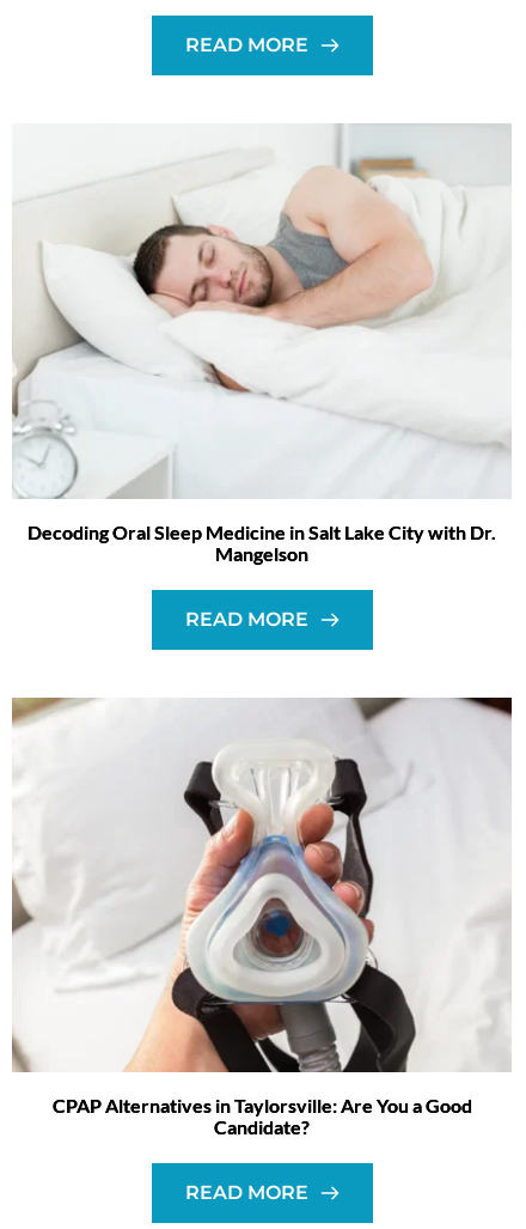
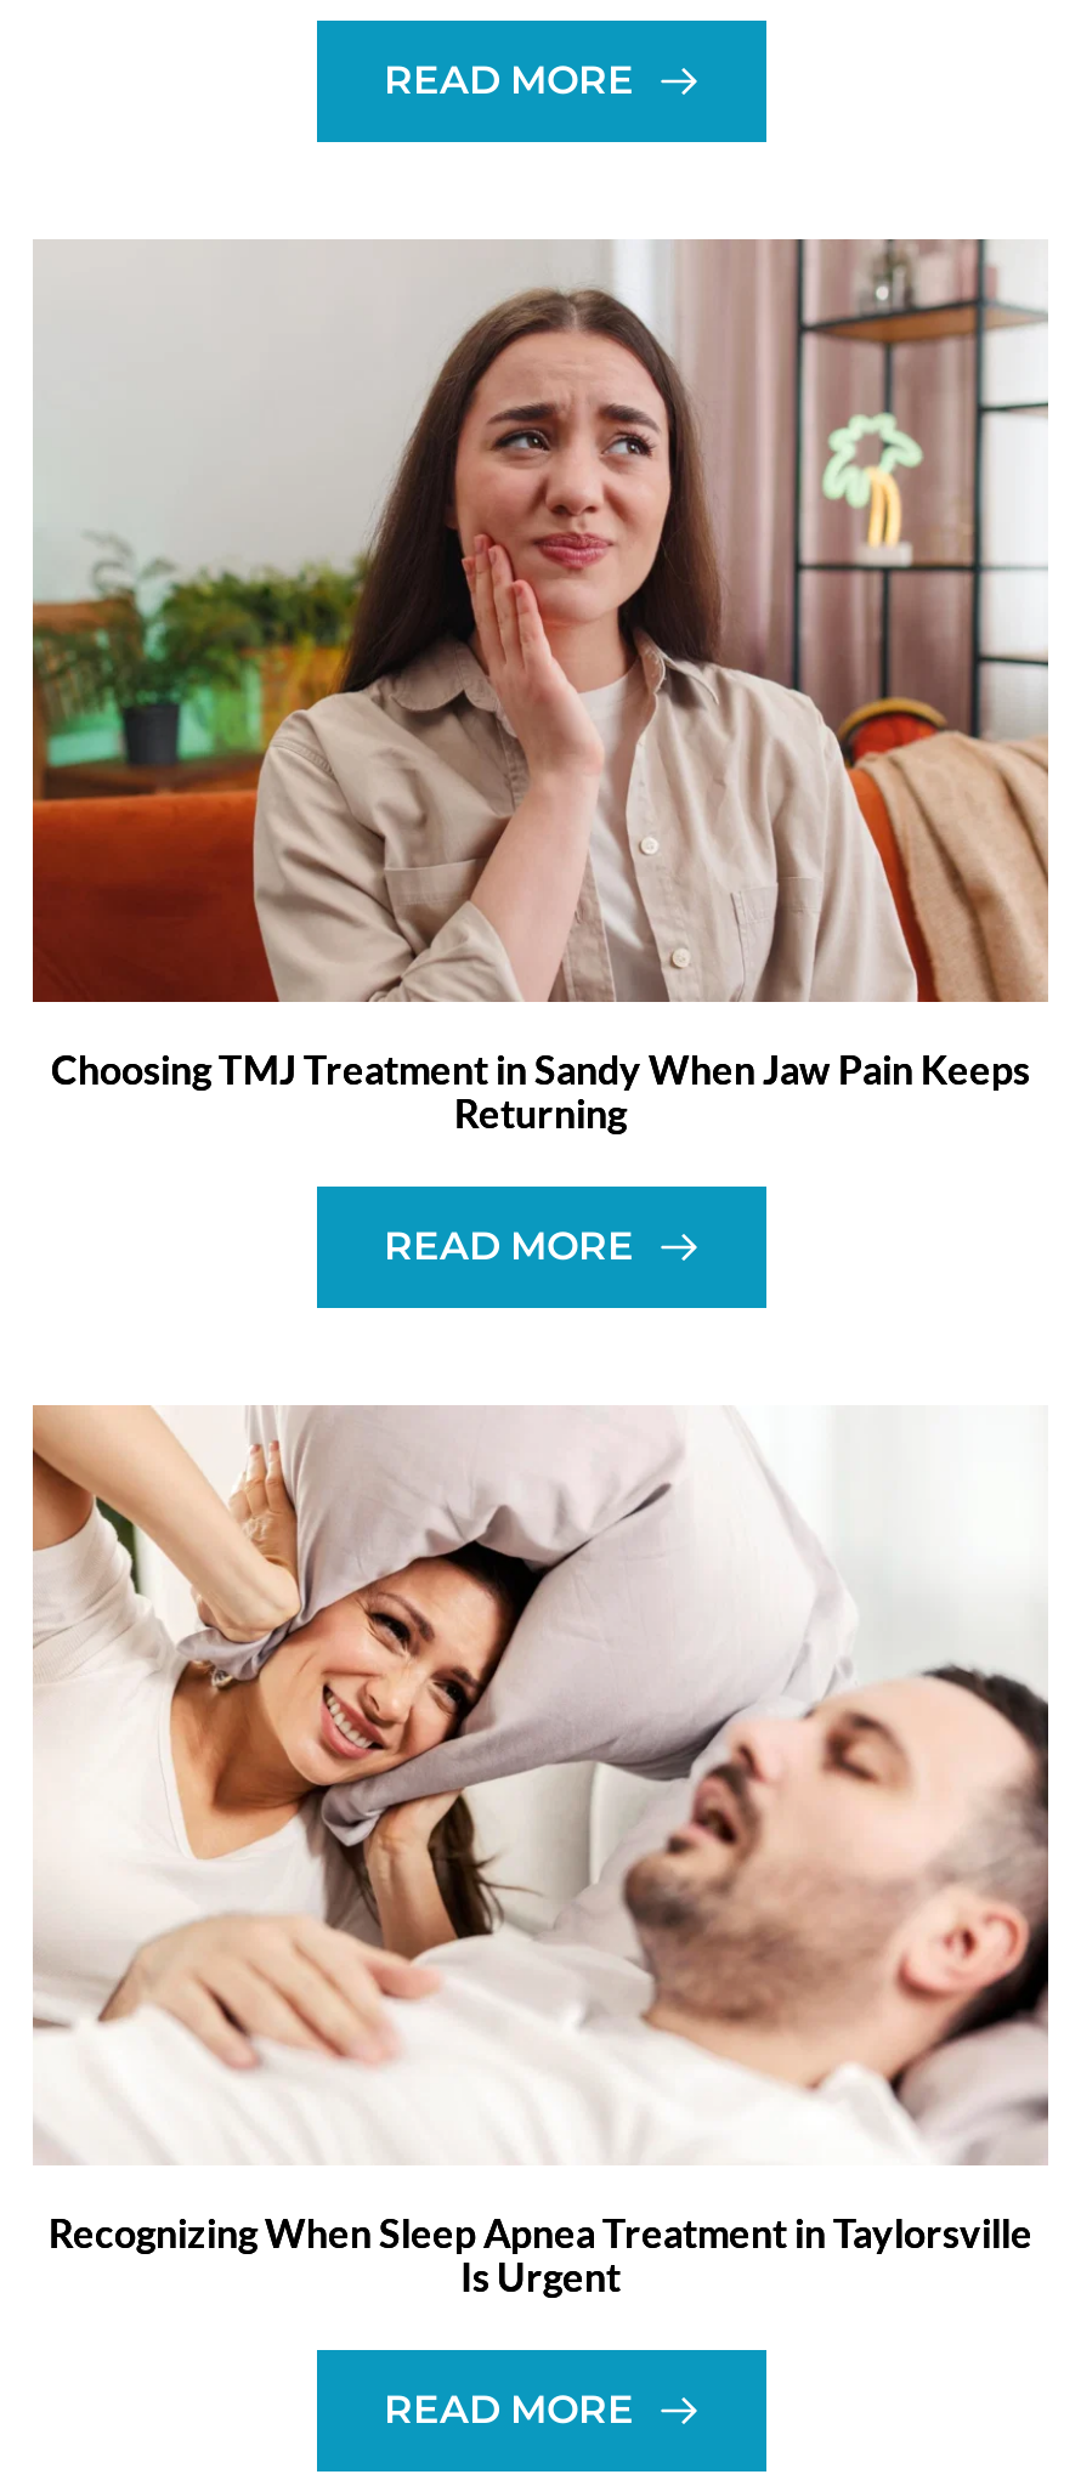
- [image]
- Decoding Oral Sleep Medicine in Salt Lake City with Dr.
- Mangelson
+ [image]
+ Choosing TMJ Treatment in Sandy When Jaw Pain Keeps
+ Returning

- [image]
- CPAP Alternatives in Taylorsville: Are You a Good
- Candidate?
+ [image]
+ Recognizing When Sleep Apnea Treatment in Taylorsville
+ Is Urgent
